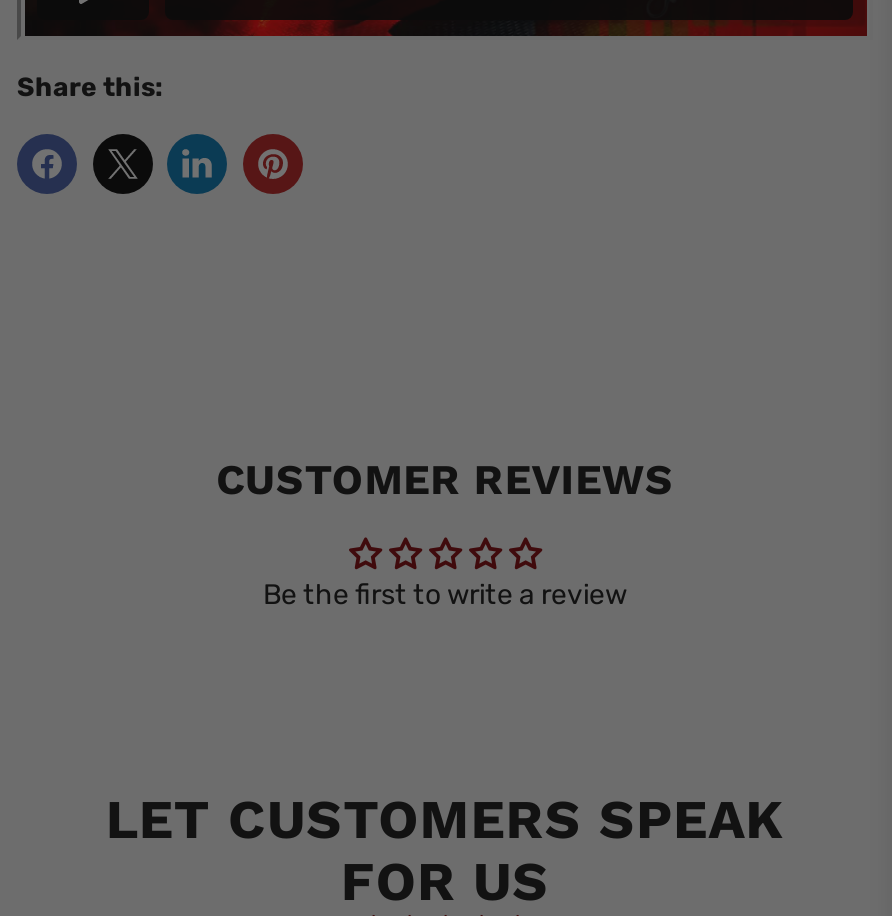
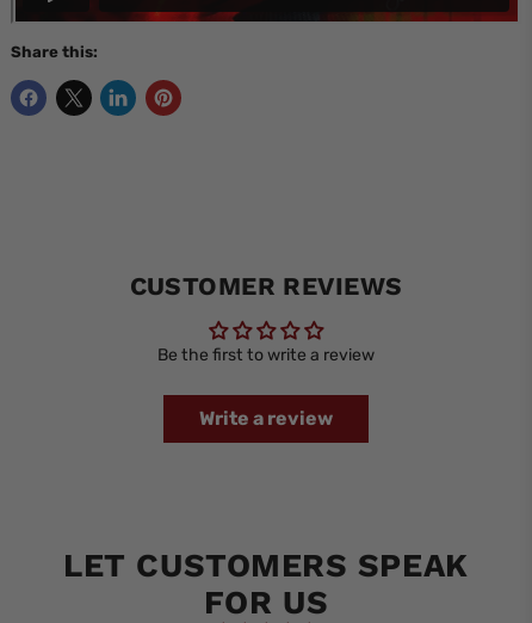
+ Write a review
